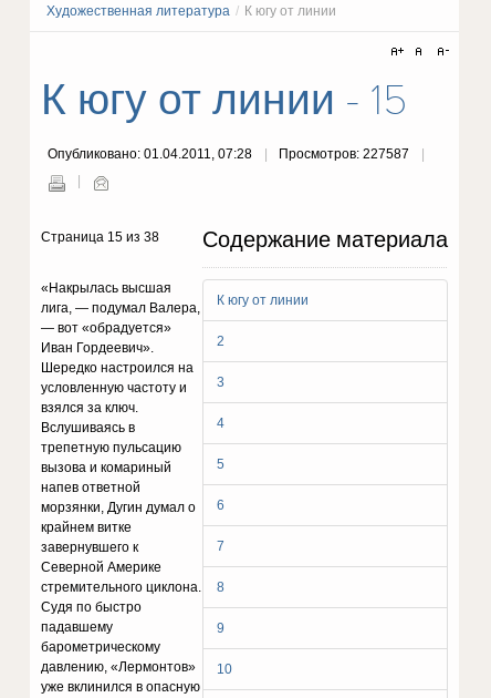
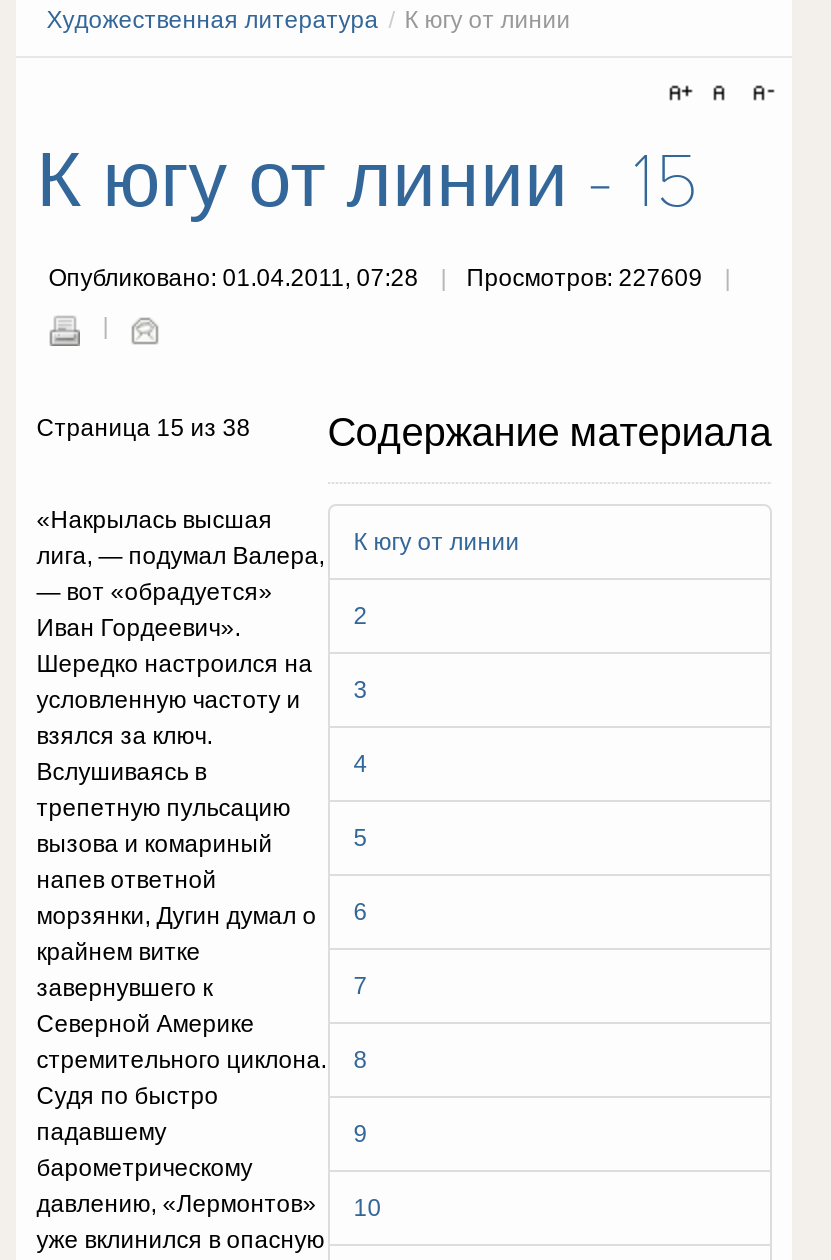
- Опубликовано: 01.04.2011, 07:28 Просмотров: 227587
+ Опубликовано: 01.04.2011, 07:28 Просмотров: 227609
